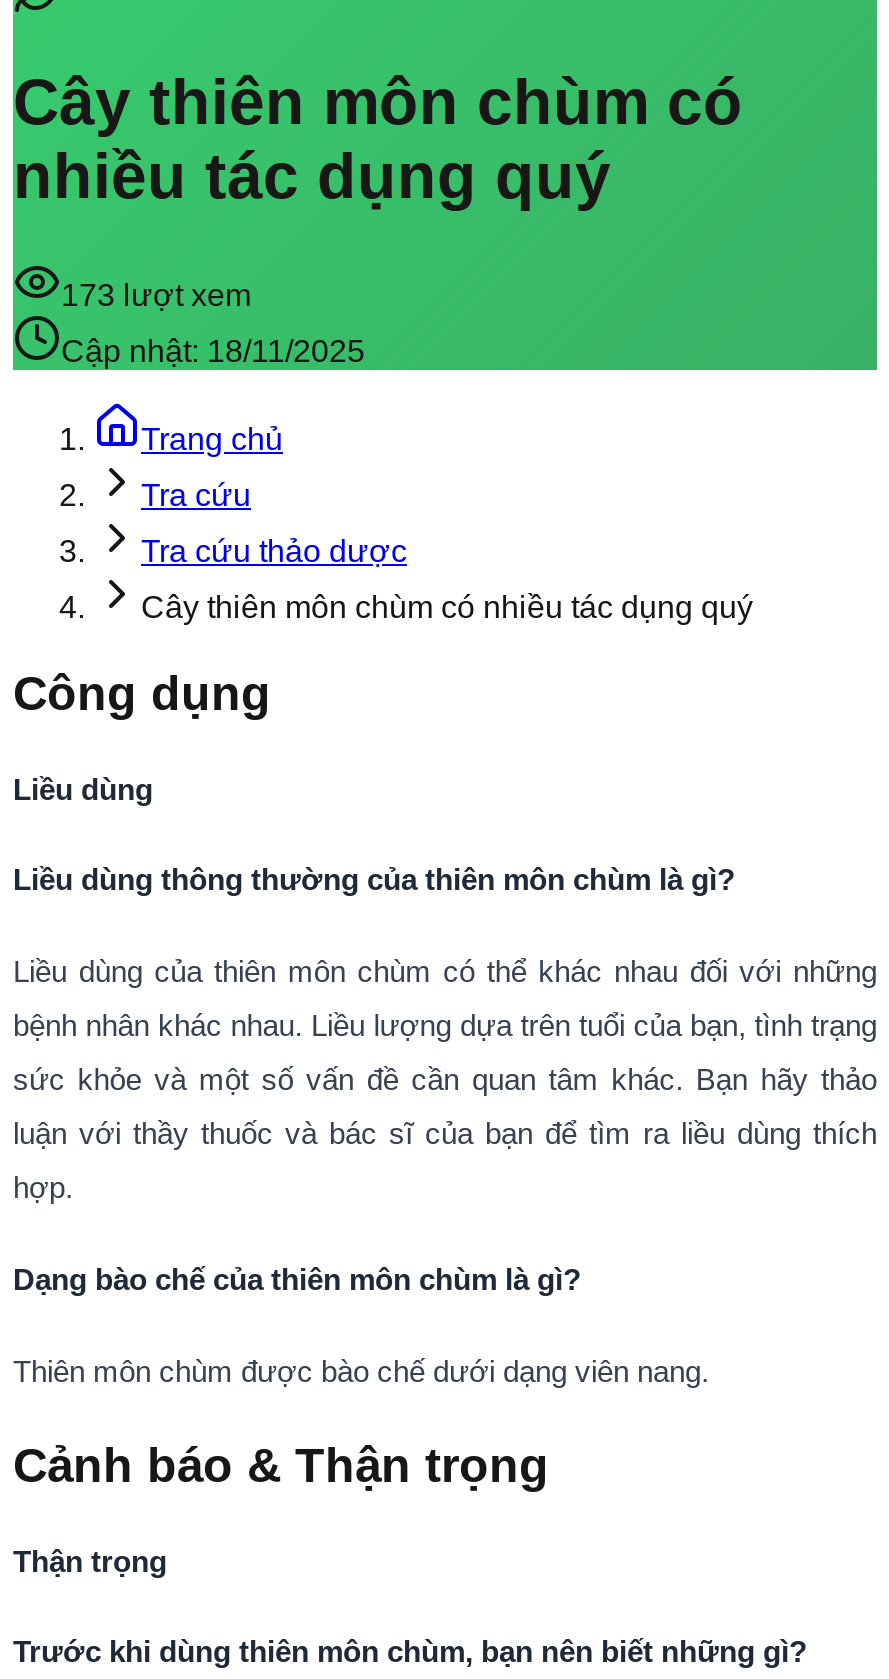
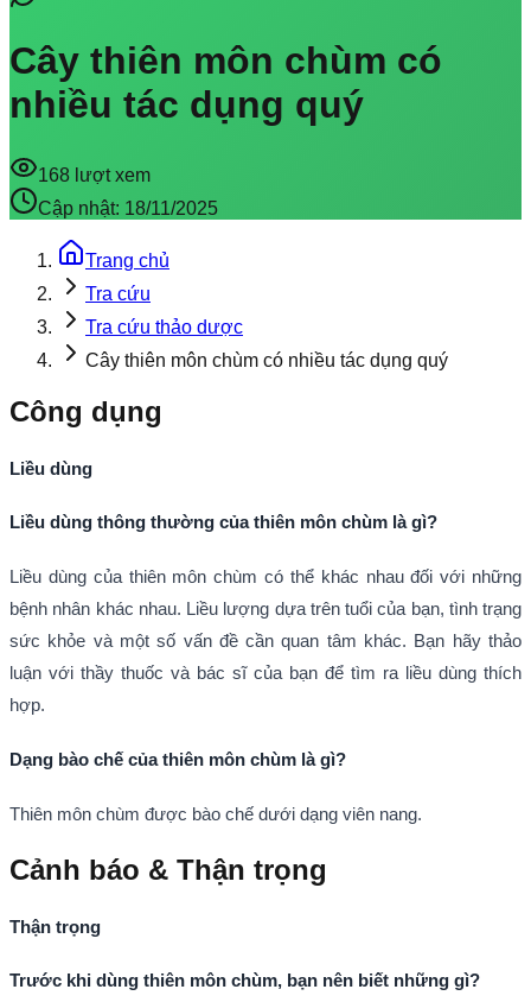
- 173 lượt xem
+ 168 lượt xem
